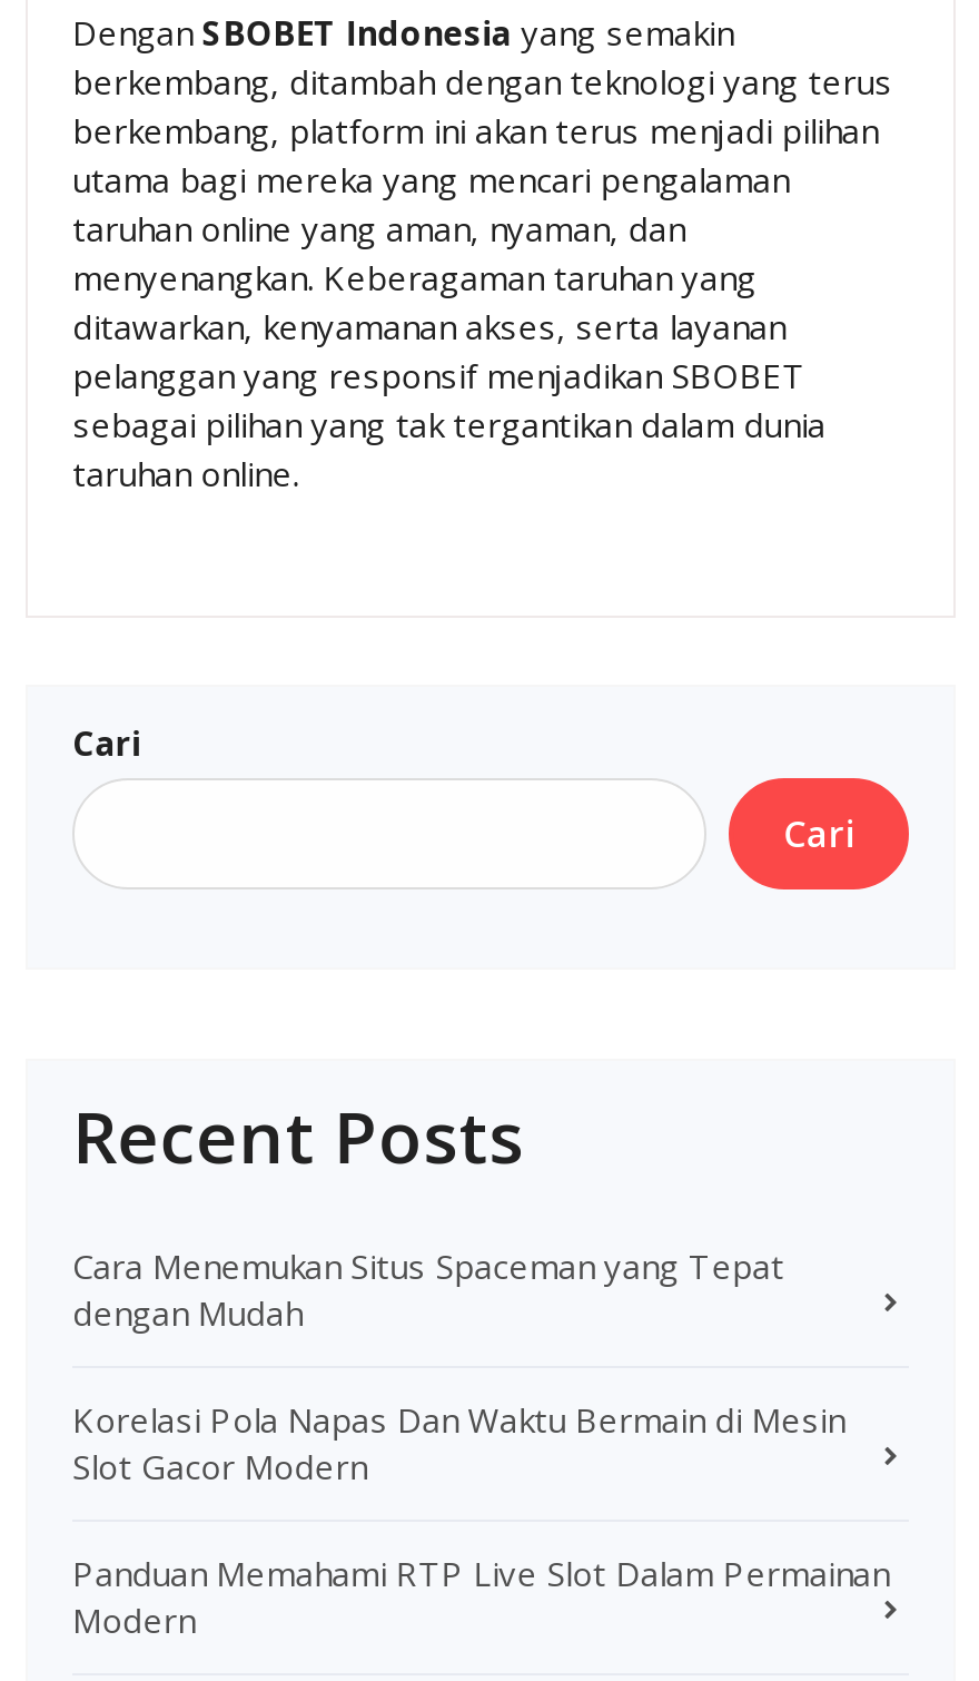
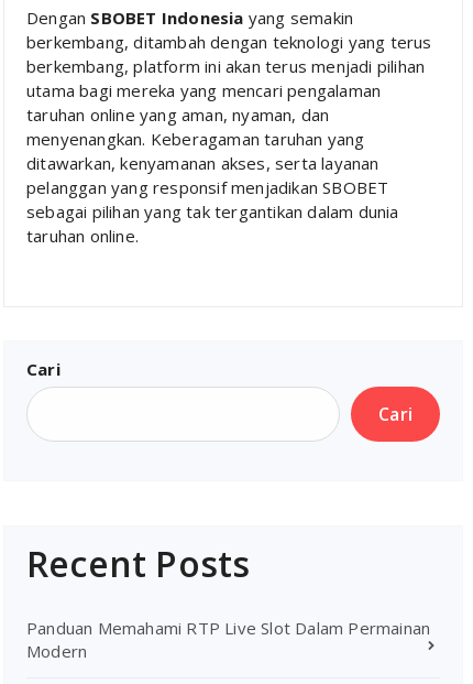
- Cara Menemukan Situs Spaceman yang Tepat
- dengan Mudah
- Korelasi Pola Napas Dan Waktu Bermain di Mesin
- Slot Gacor Modern
